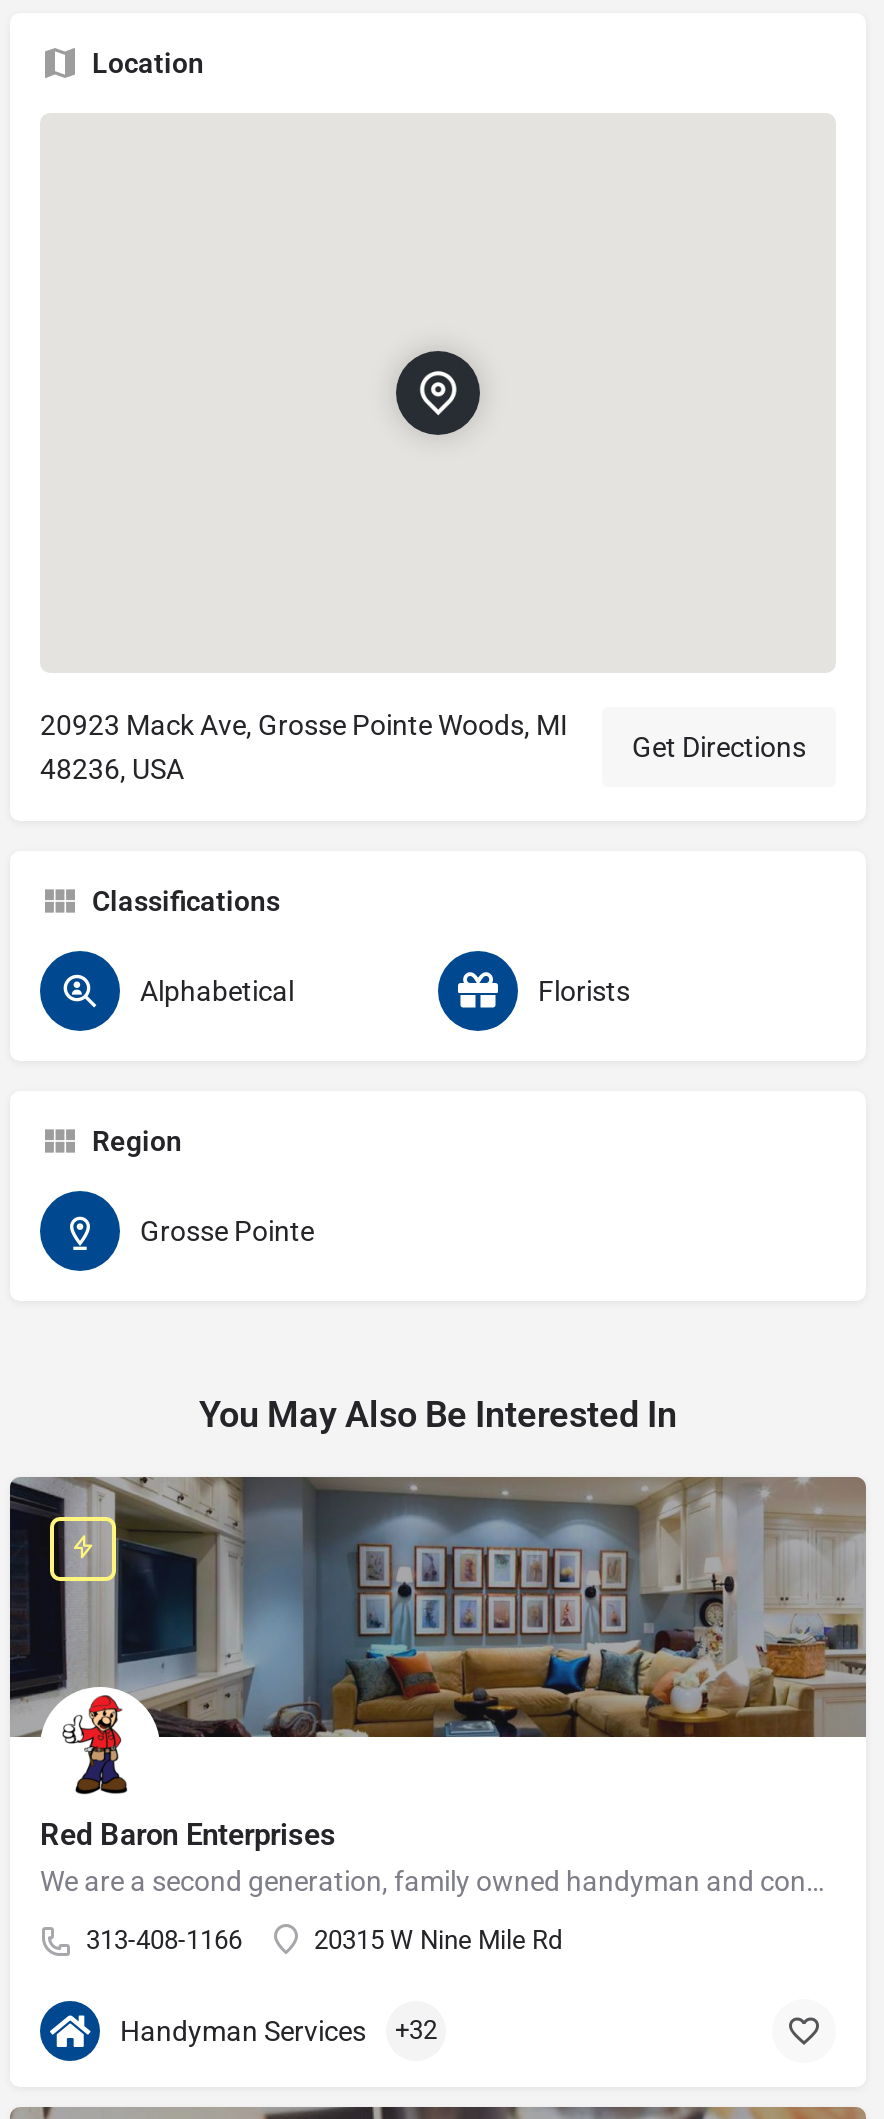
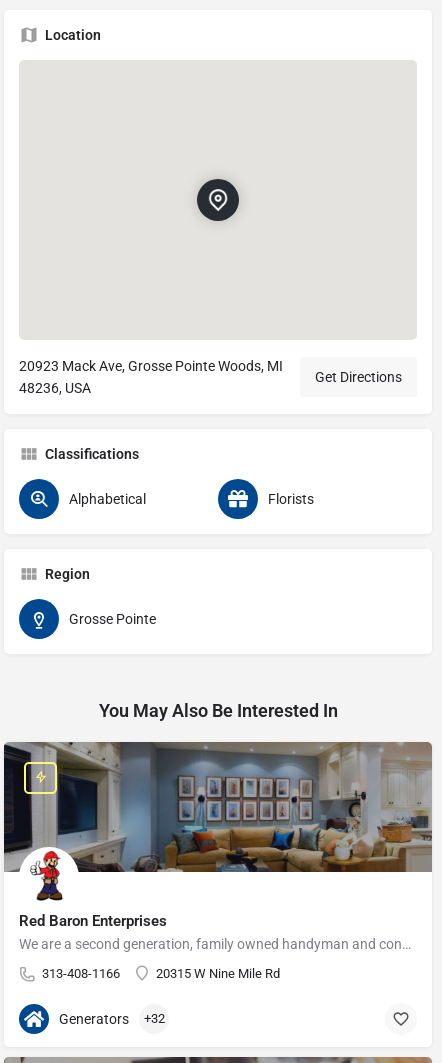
- Handyman Services
+ Generators
